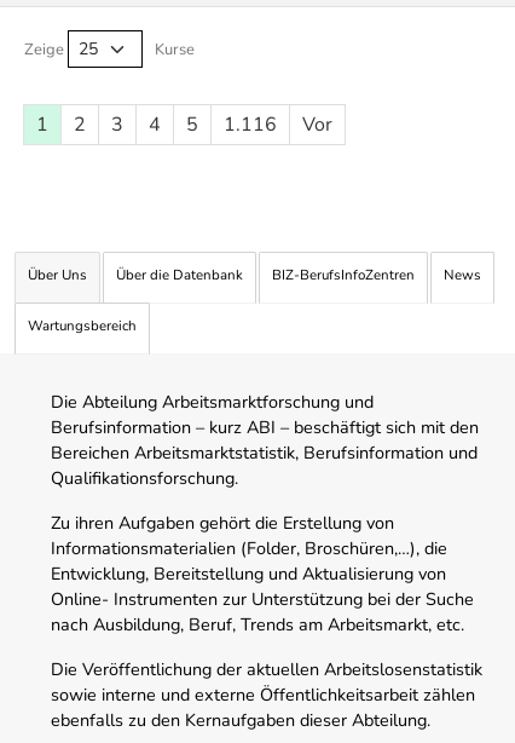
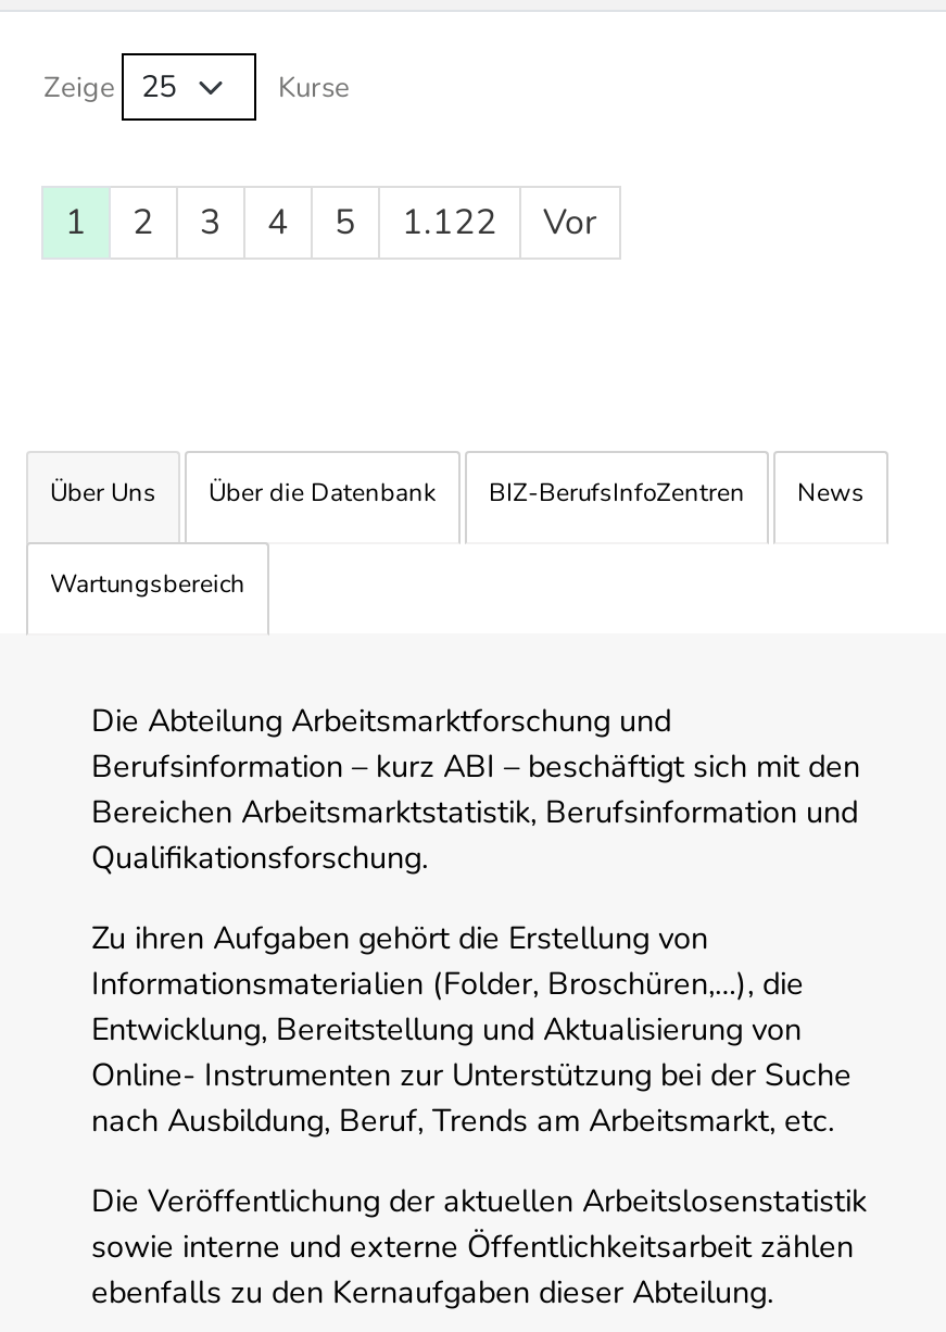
- 1 2 3 4 5 1.116 Vor
+ 1 2 3 4 5 1.122 Vor
